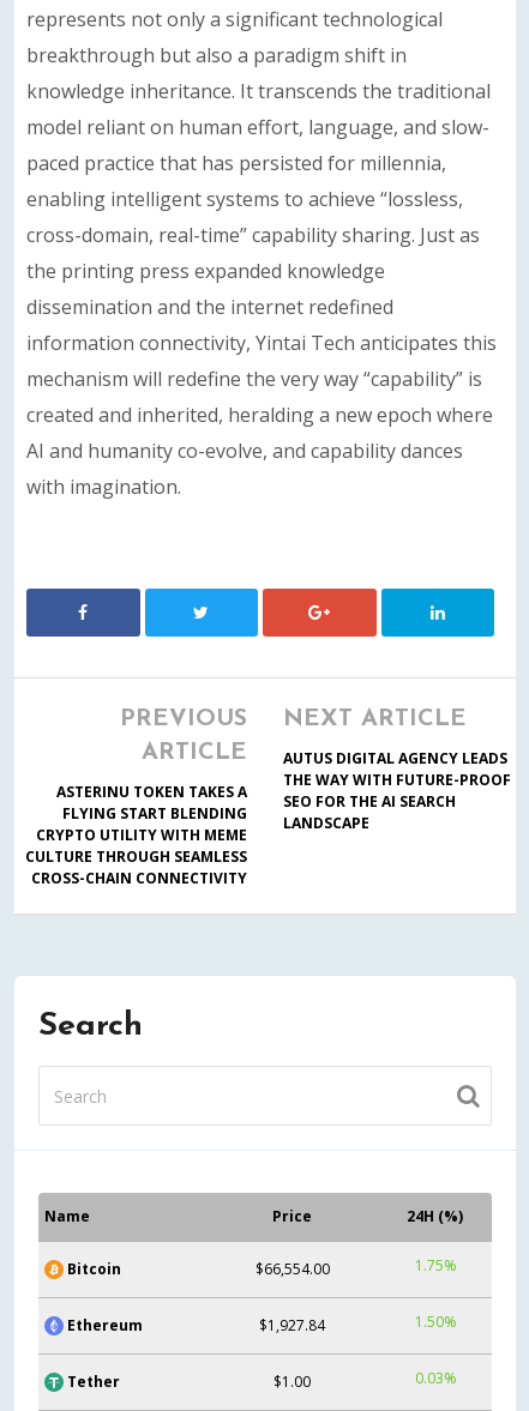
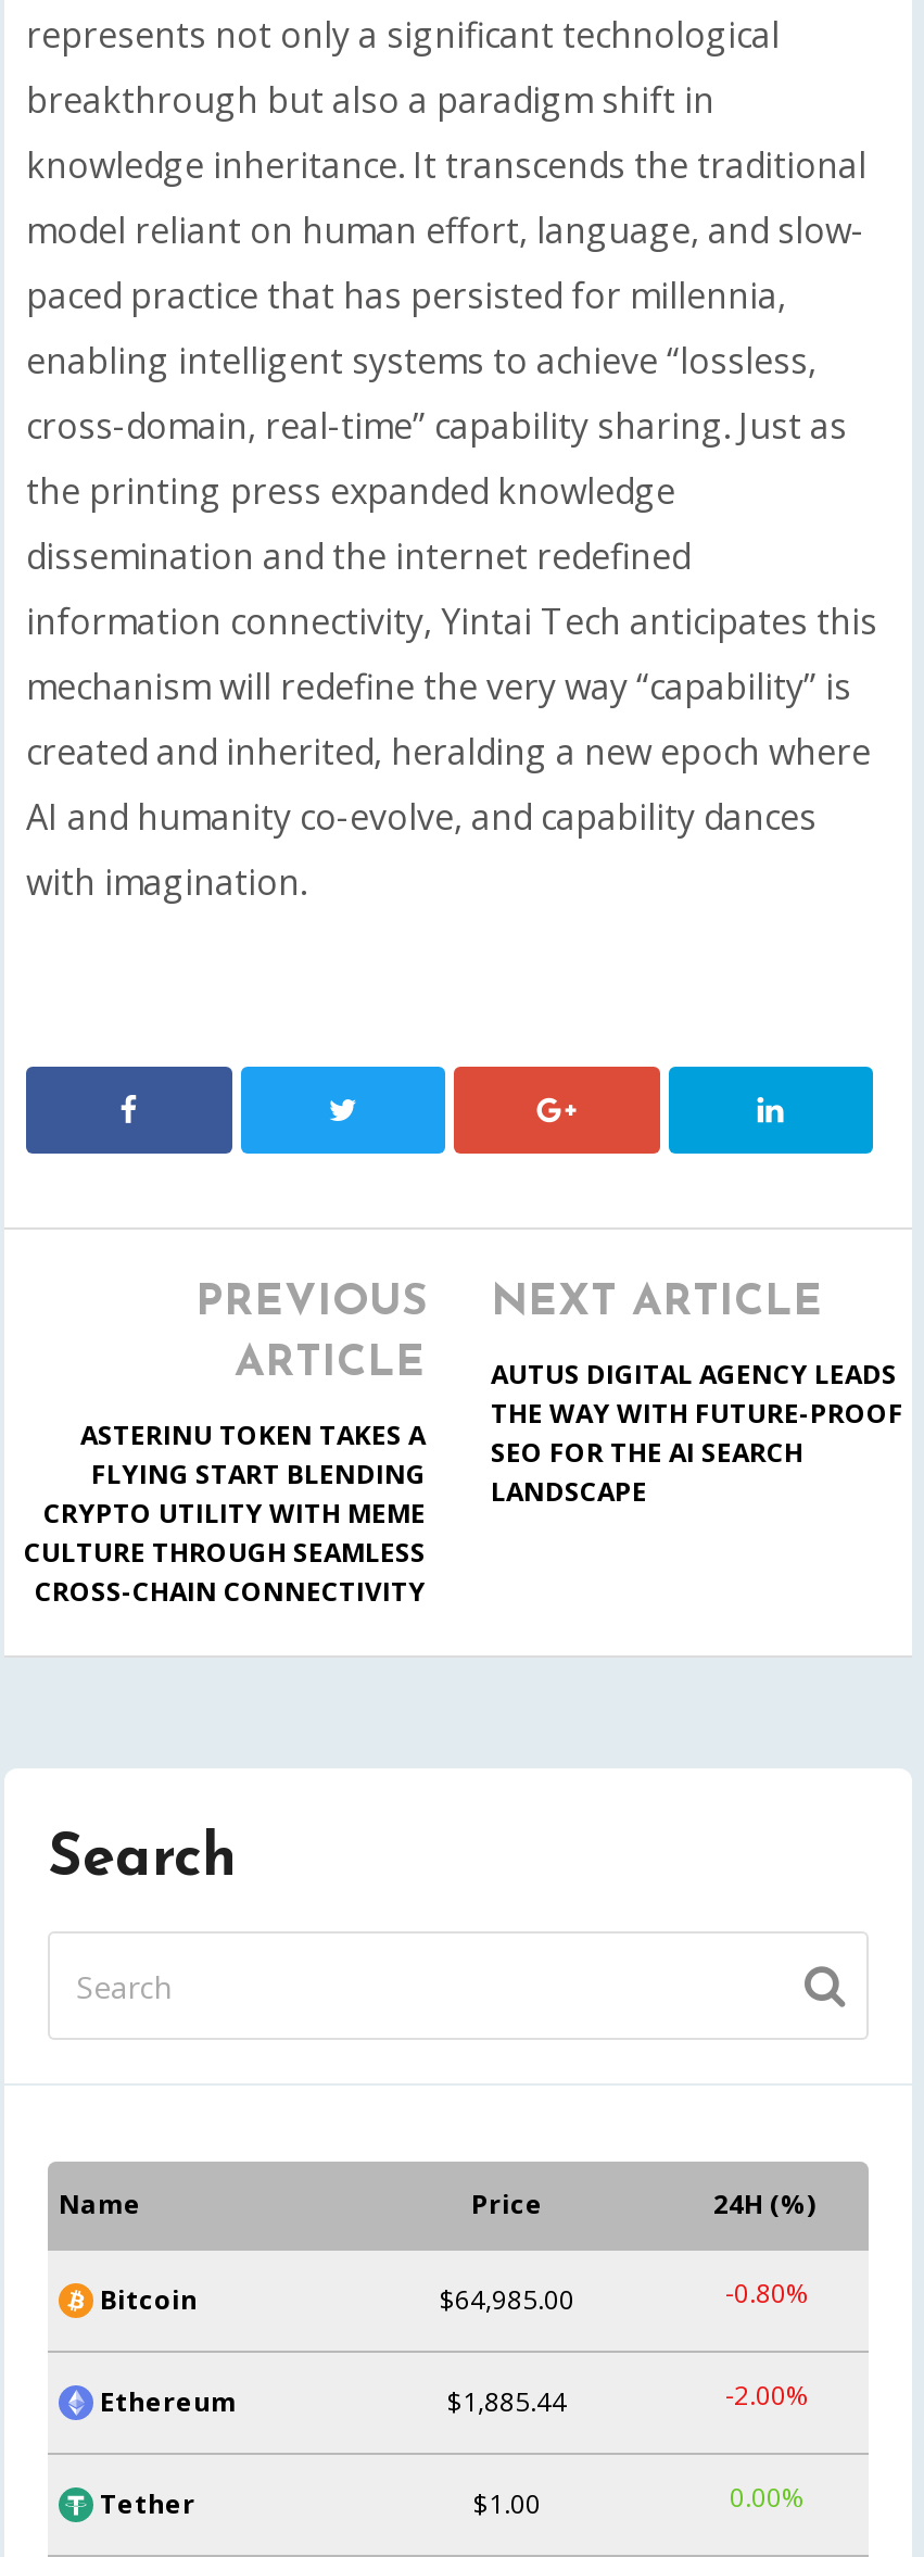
- $66,554.00
+ $64,985.00

- 1.75%
+ -0.80%

- $1,927.84
+ $1,885.44

- 1.50%
+ -2.00%

- 0.03%
+ 0.00%
